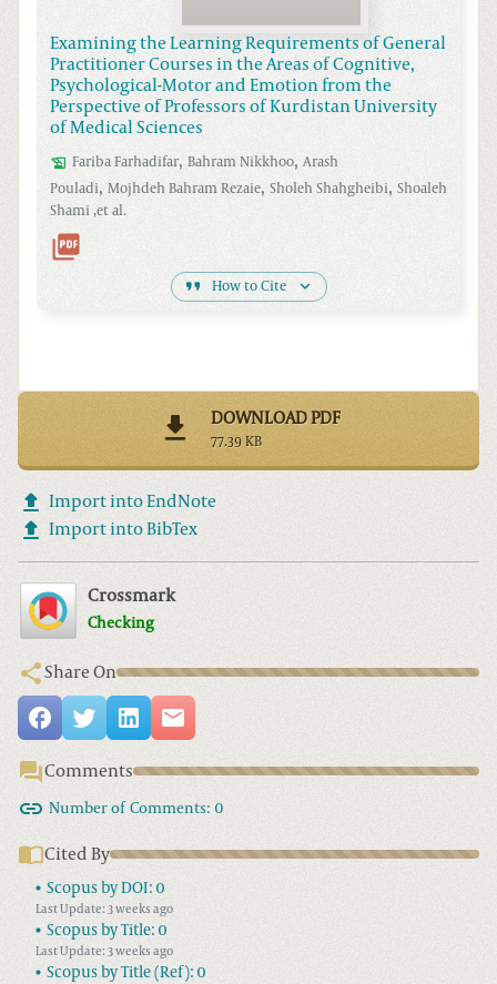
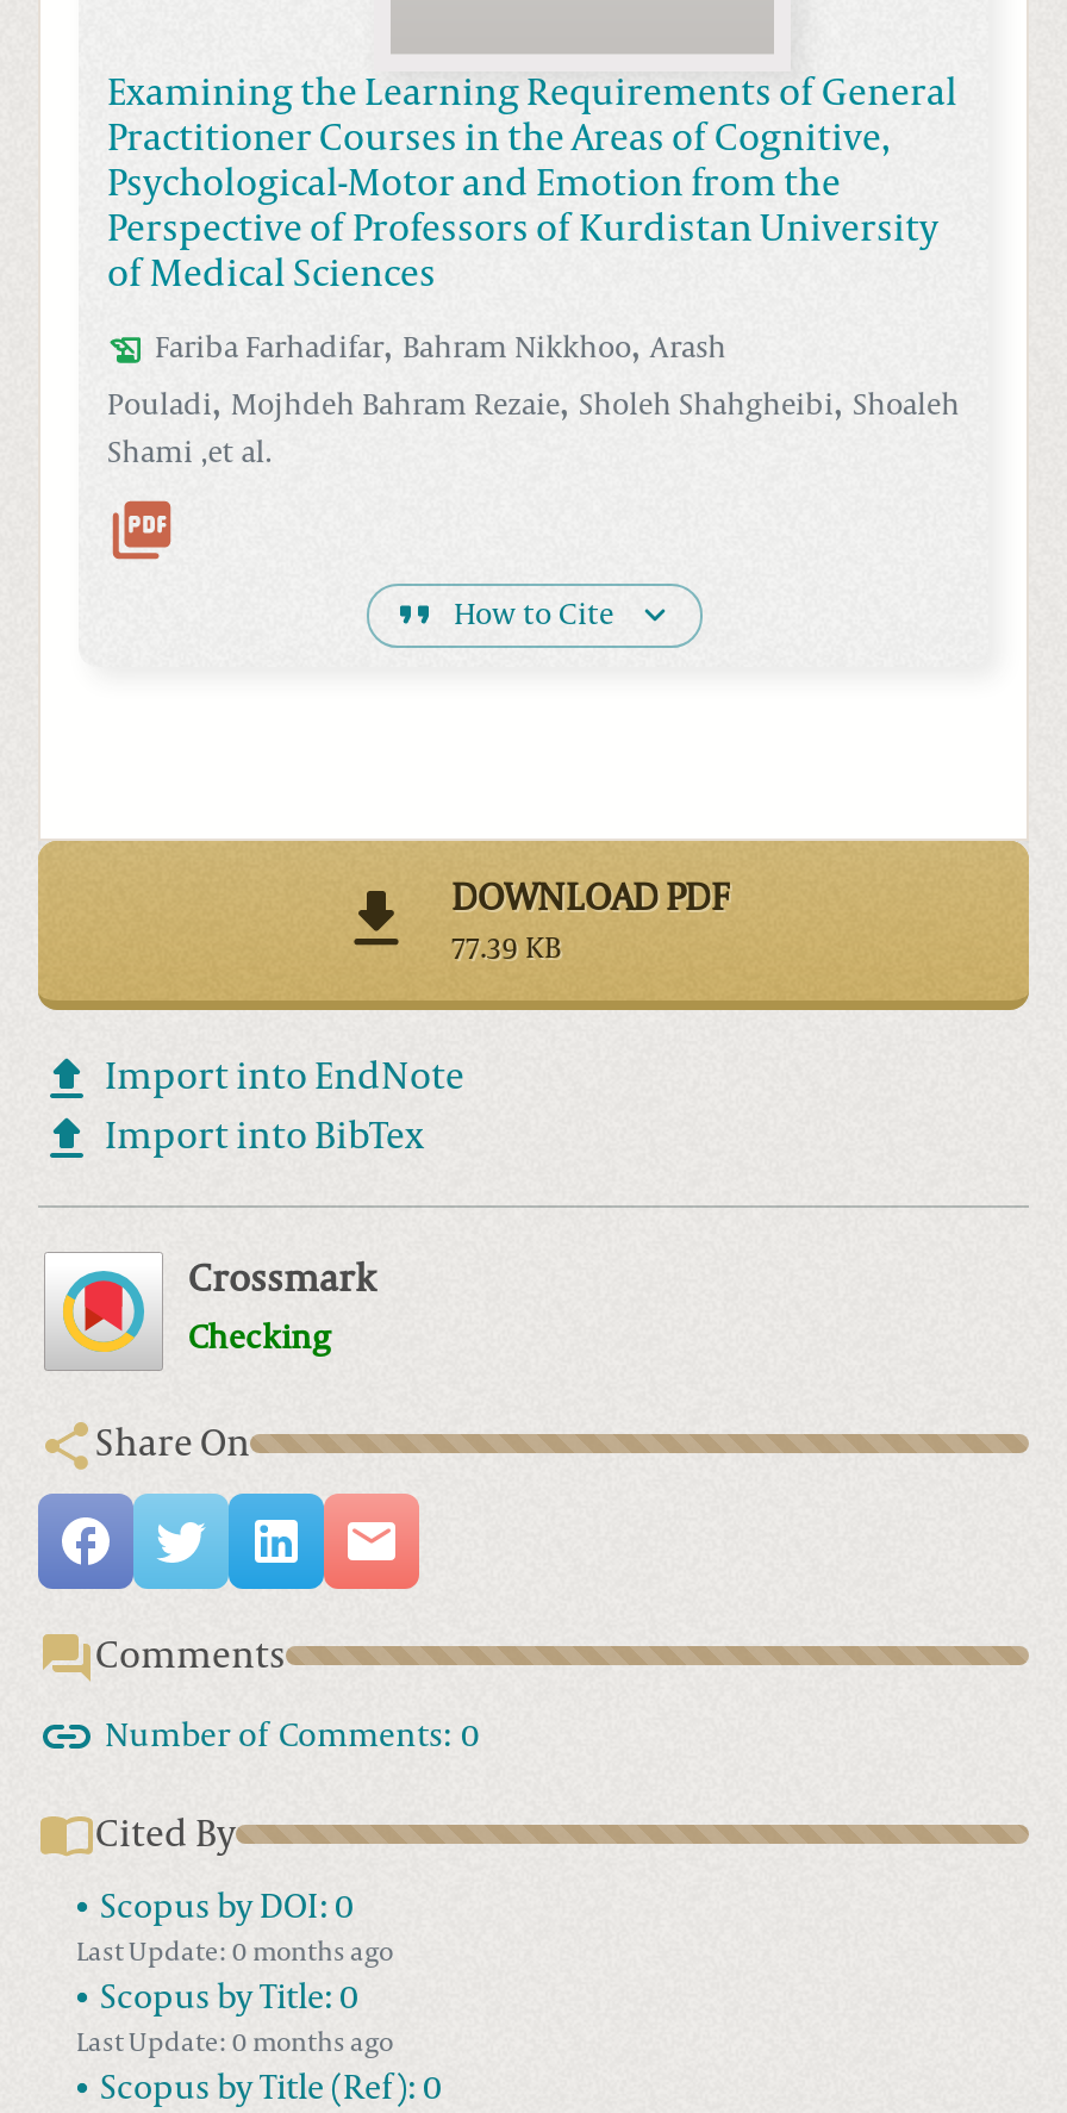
- Last Update: 3 weeks ago
+ Last Update: 0 months ago

- Last Update: 3 weeks ago
+ Last Update: 0 months ago
